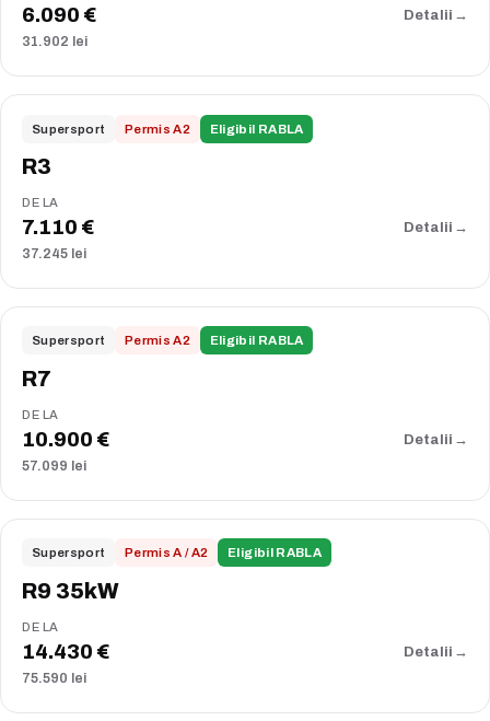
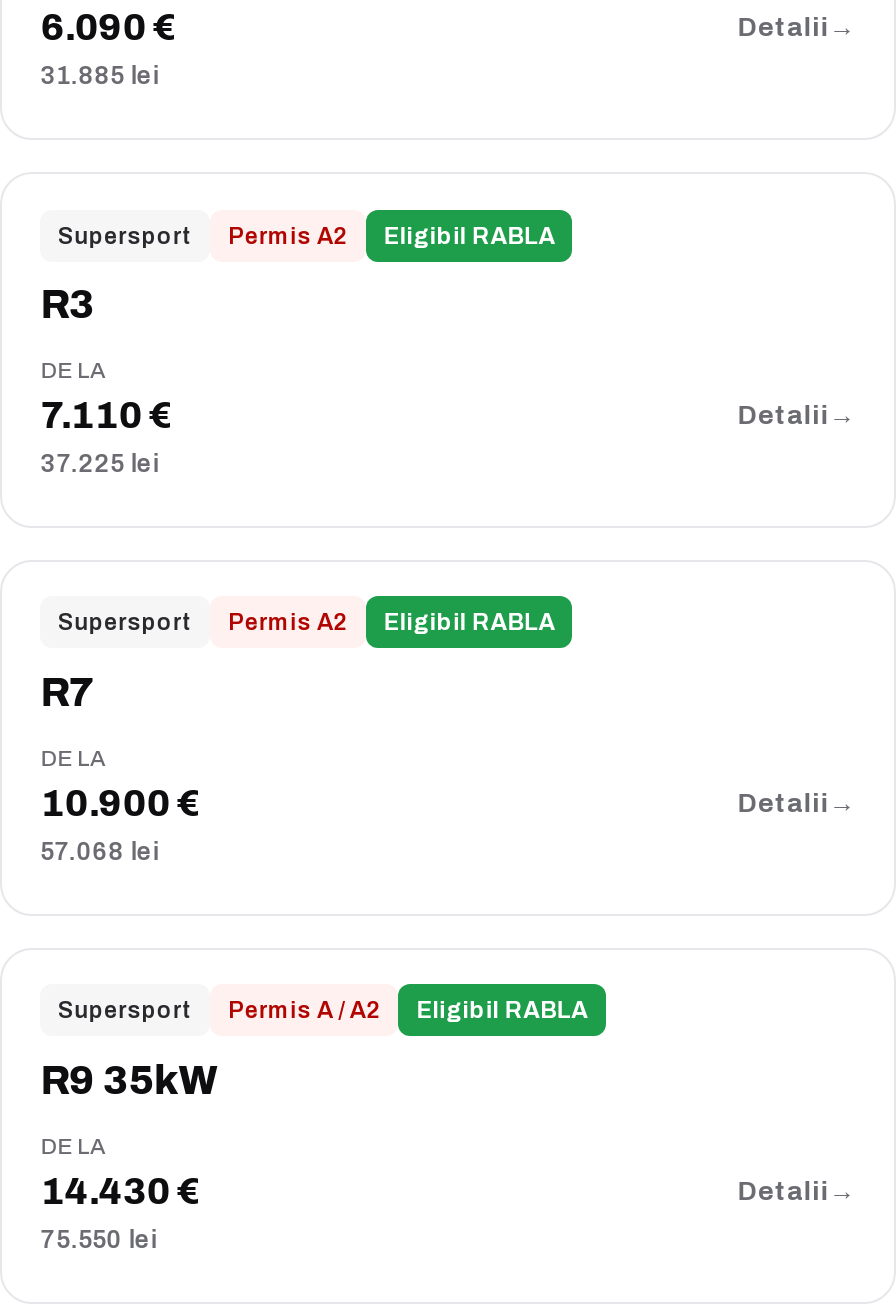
- 31.902 lei
+ 31.885 lei

- 37.245 lei
+ 37.225 lei

- 57.099 lei
+ 57.068 lei

- 75.590 lei
+ 75.550 lei
